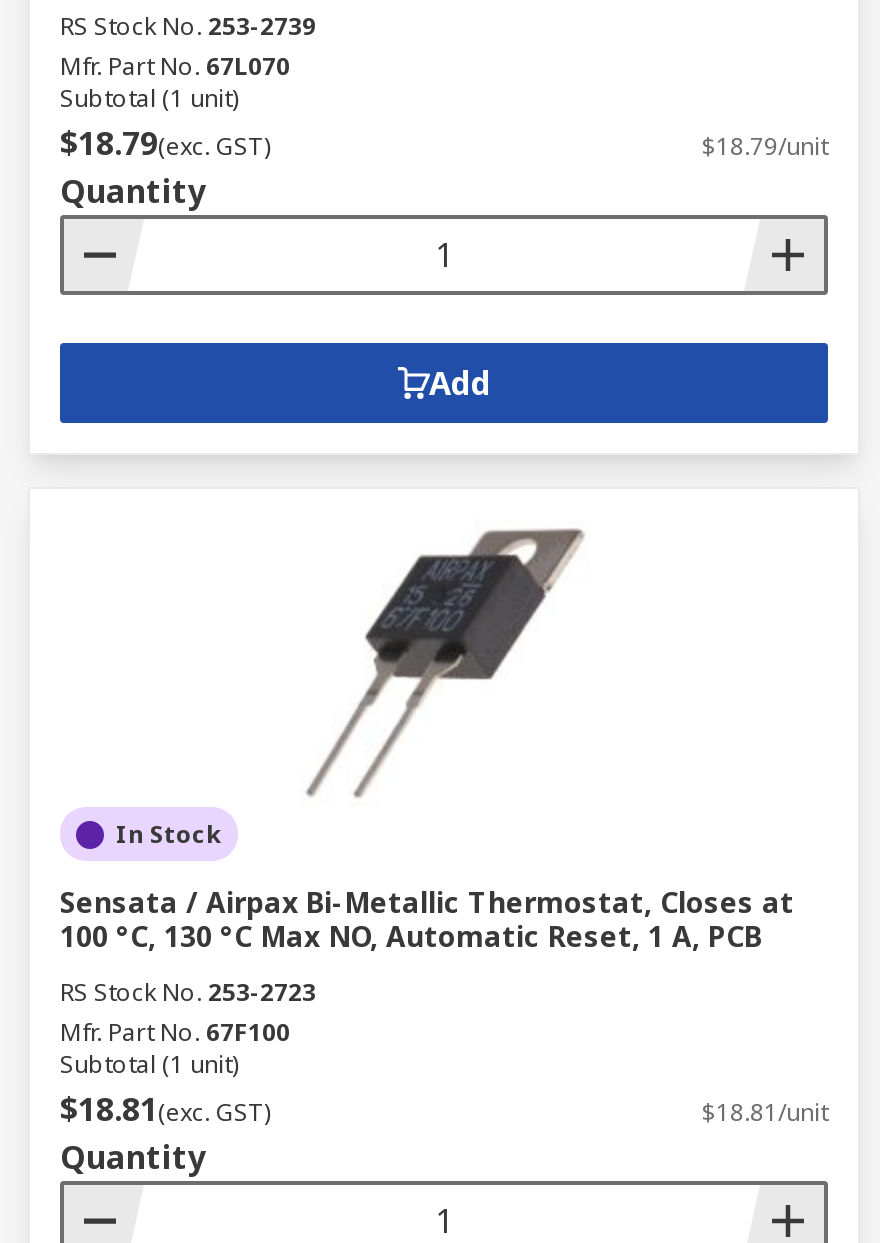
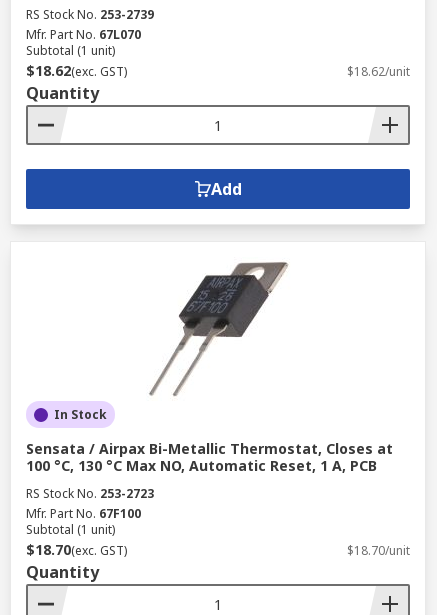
- $18.79(exc. GST)
- $18.79/unit
+ $18.62(exc. GST)
+ $18.62/unit

- $18.81(exc. GST)
- $18.81/unit
+ $18.70(exc. GST)
+ $18.70/unit
